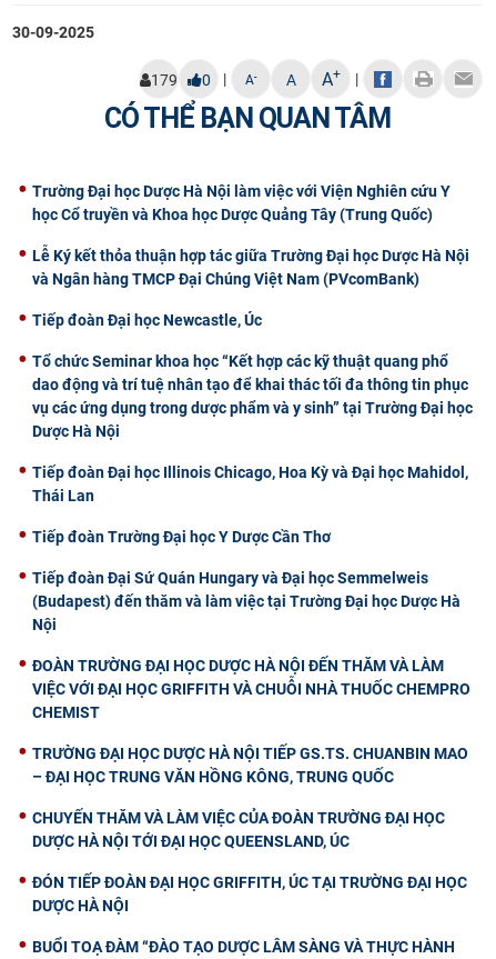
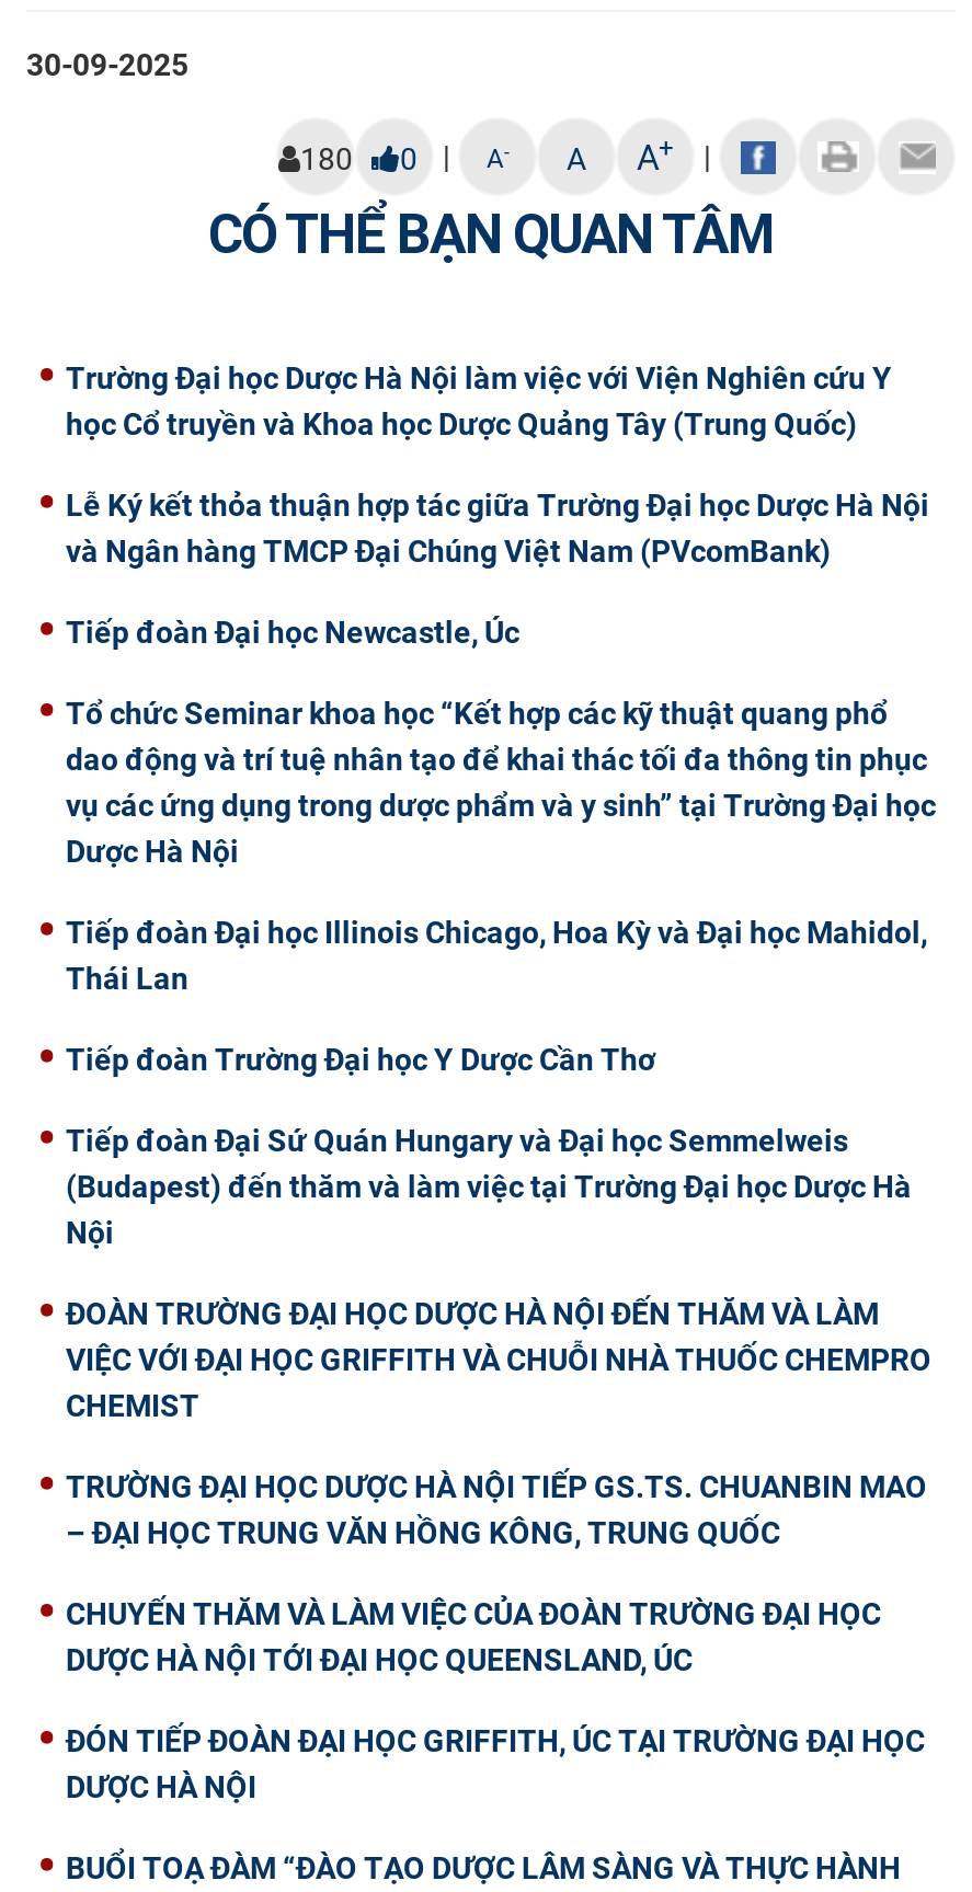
- 179
+ 180
